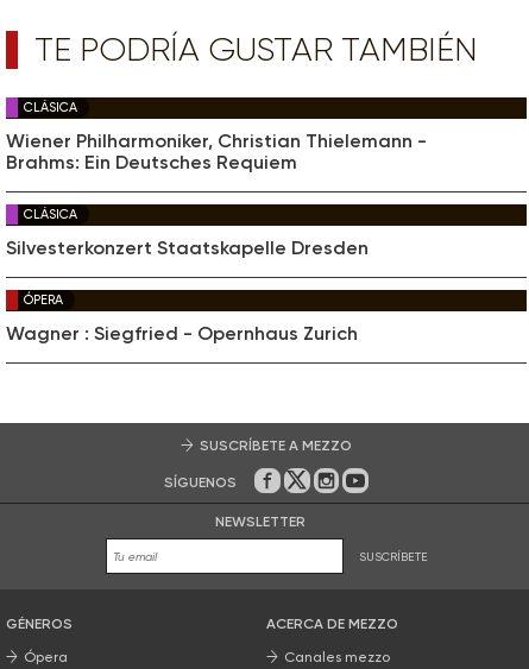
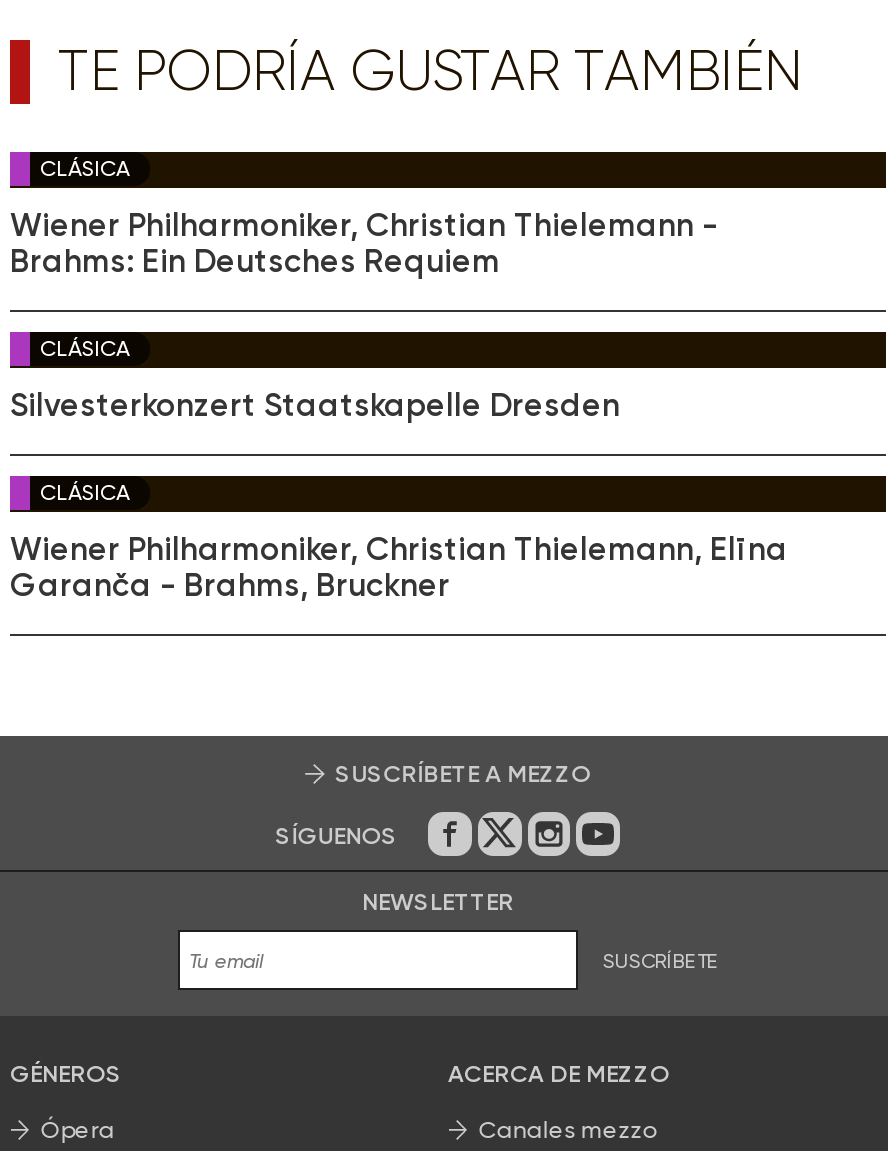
- ÓPERA
+ CLÁSICA

- Wagner : Siegfried - Opernhaus Zurich
+ Wiener Philharmoniker, Christian Thielemann, Elīna
+ Garanča - Brahms, Bruckner
